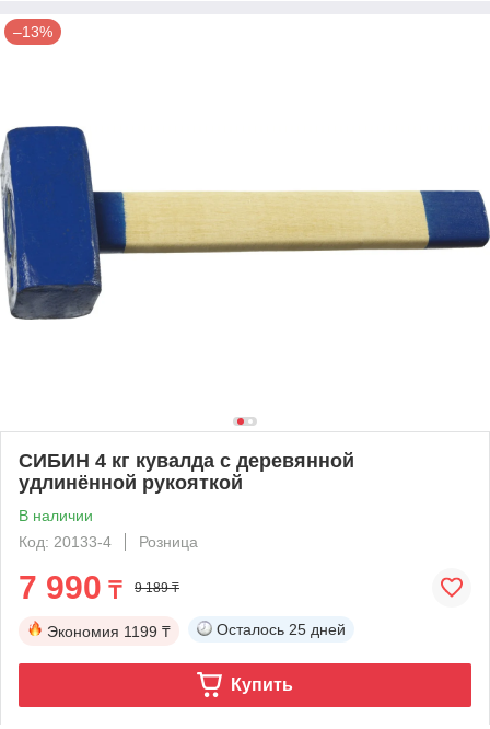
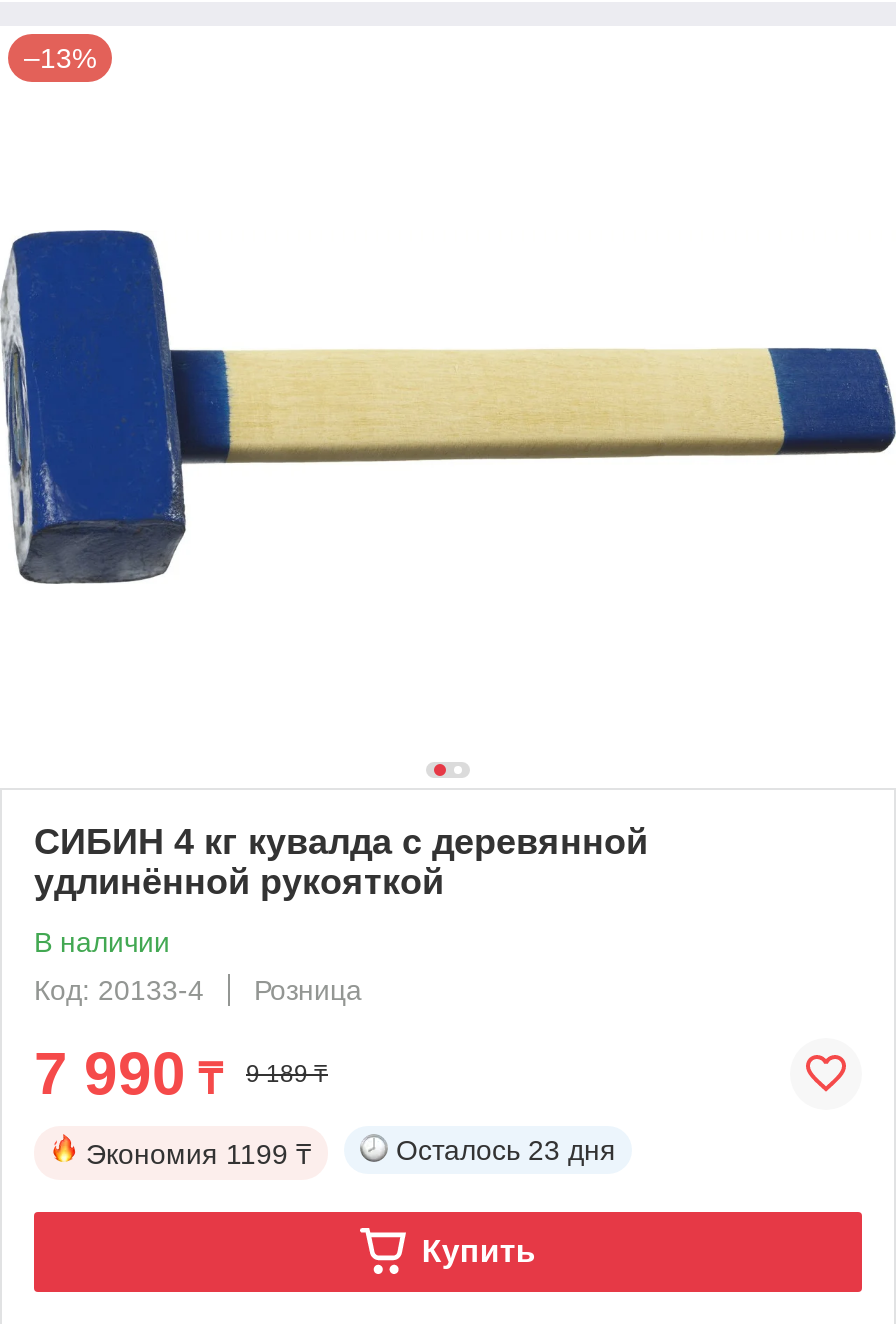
- Осталось 25 дней
+ Осталось 23 дня
